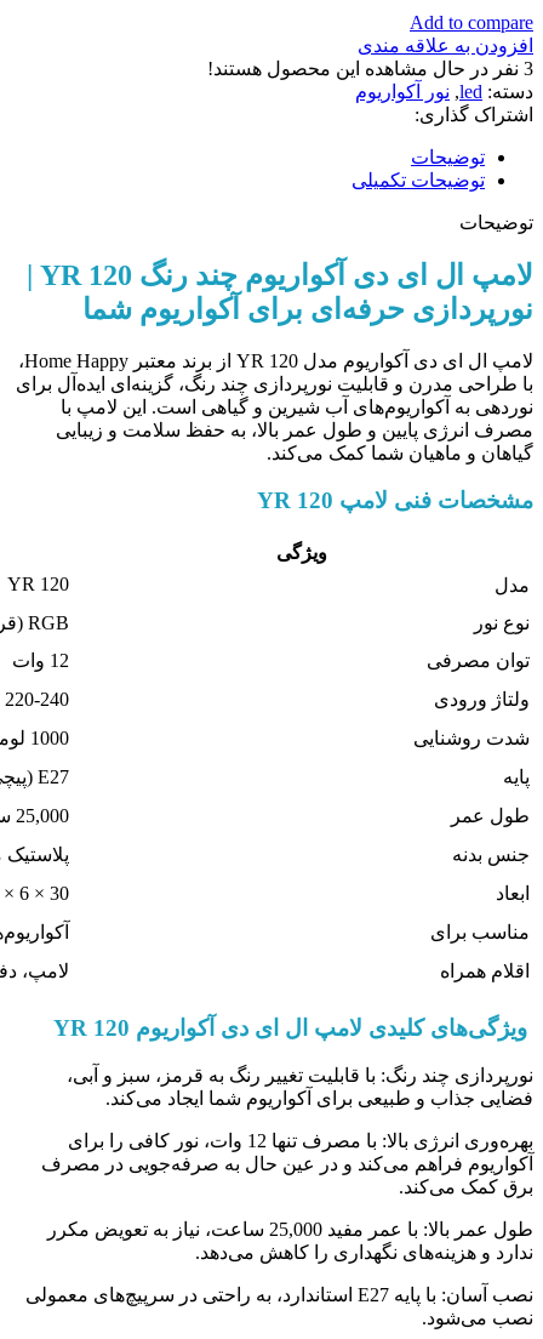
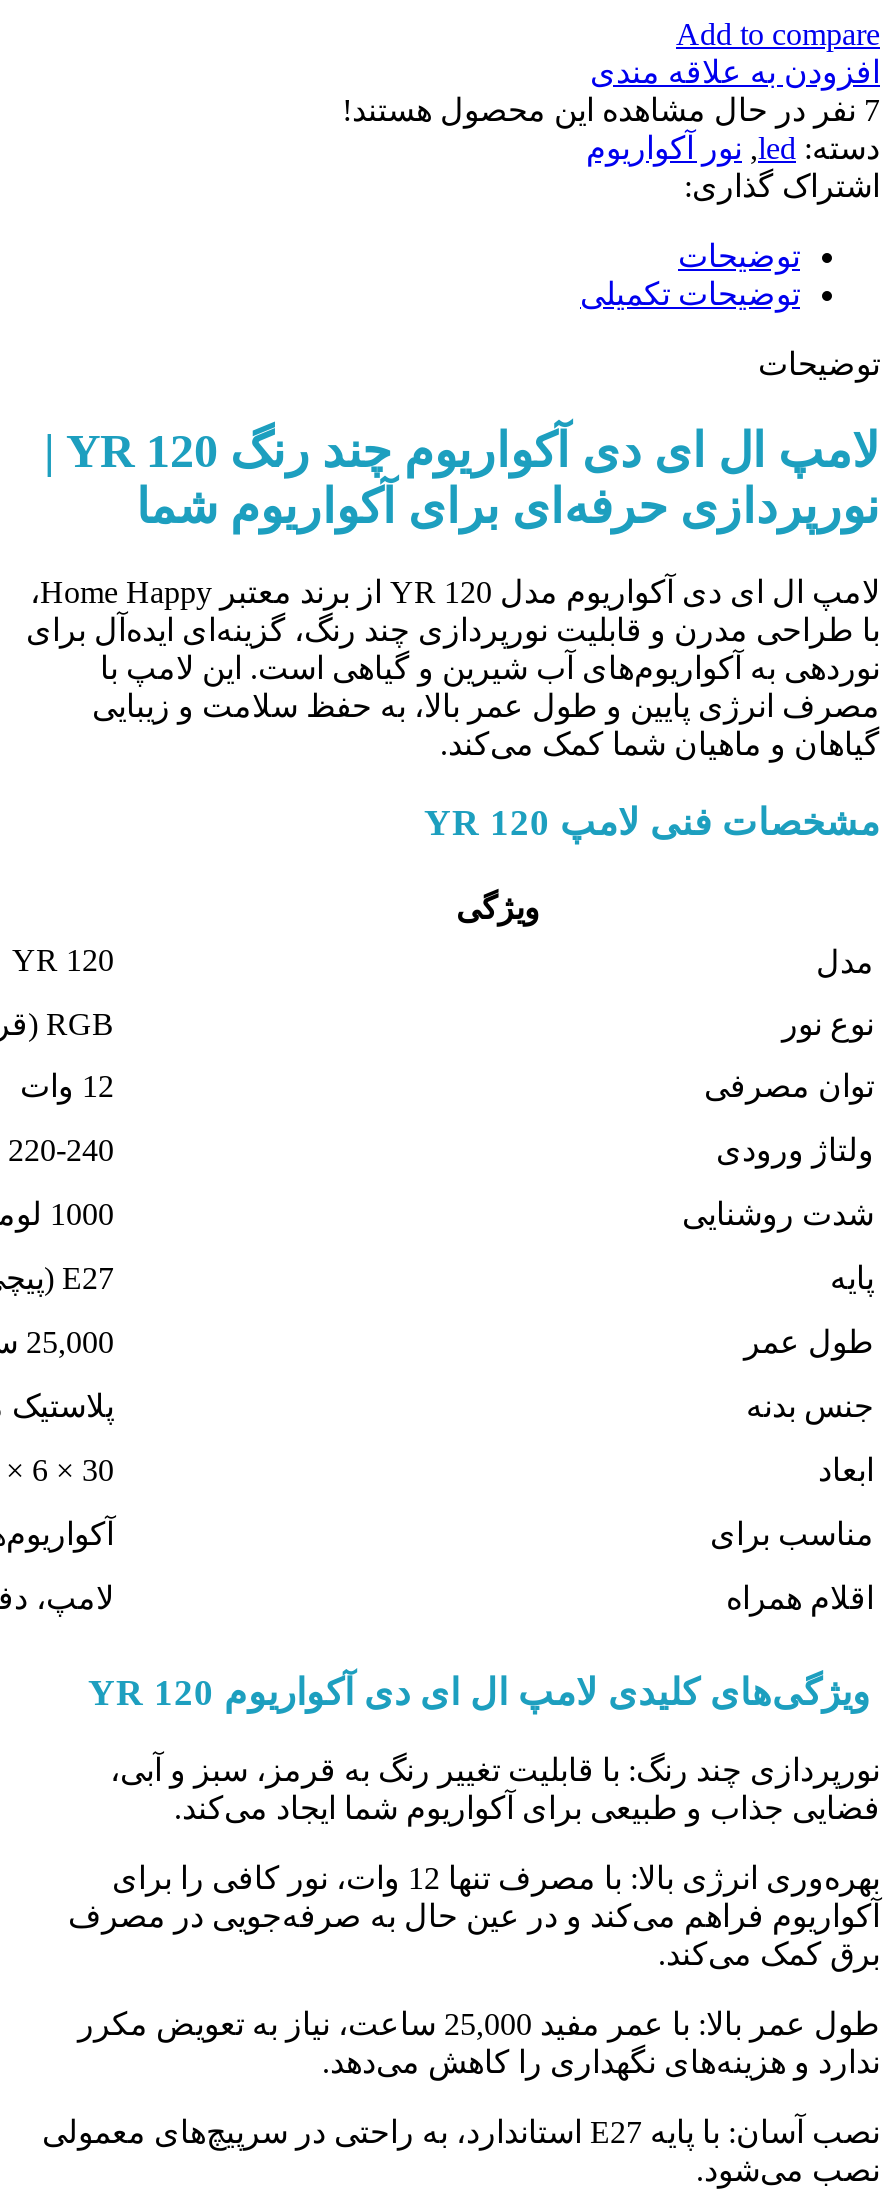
- 3 نفر در حال مشاهده این محصول هستند!
+ 7 نفر در حال مشاهده این محصول هستند!
